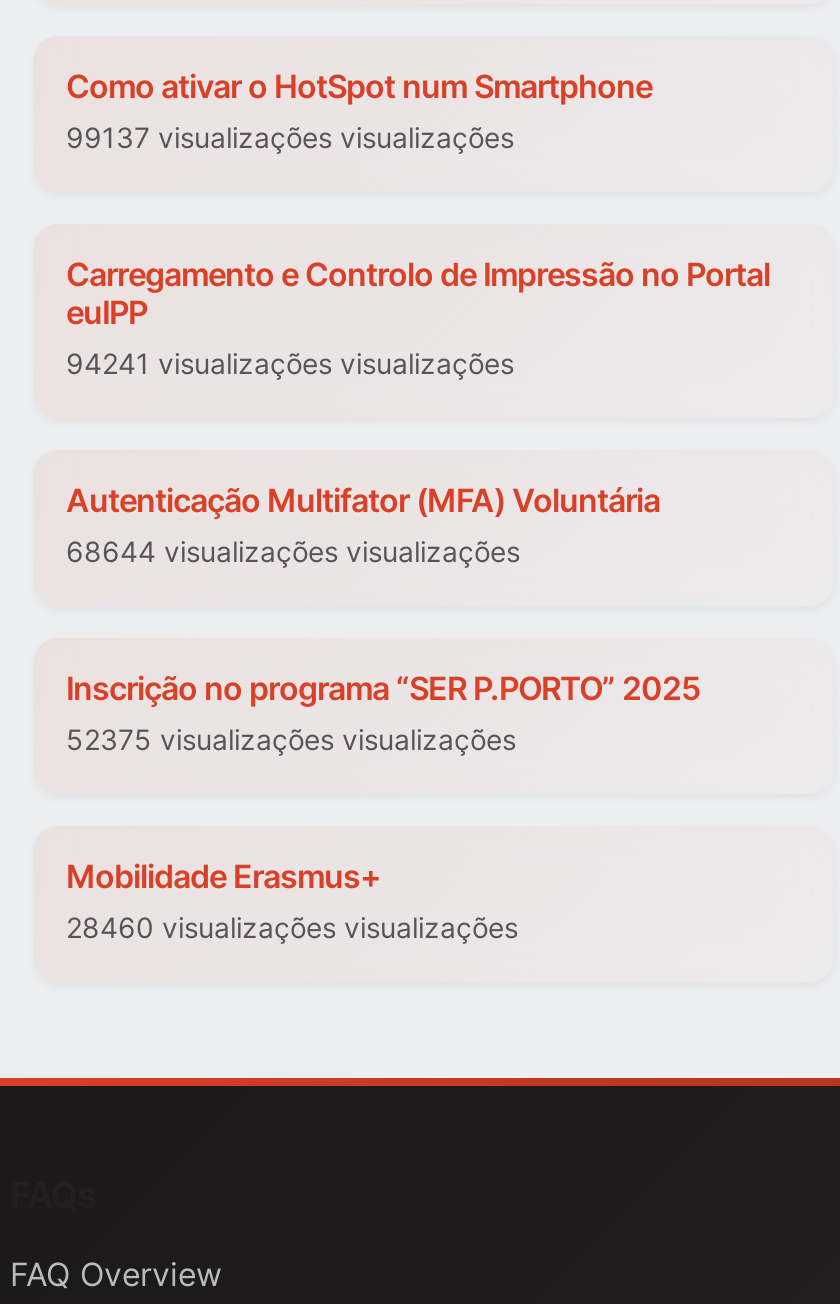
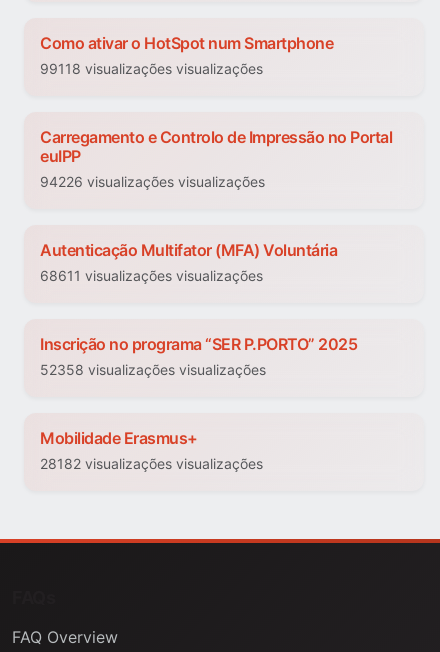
- 99137 visualizações visualizações
+ 99118 visualizações visualizações

- 94241 visualizações visualizações
+ 94226 visualizações visualizações

- 68644 visualizações visualizações
+ 68611 visualizações visualizações

- 52375 visualizações visualizações
+ 52358 visualizações visualizações

- 28460 visualizações visualizações
+ 28182 visualizações visualizações
